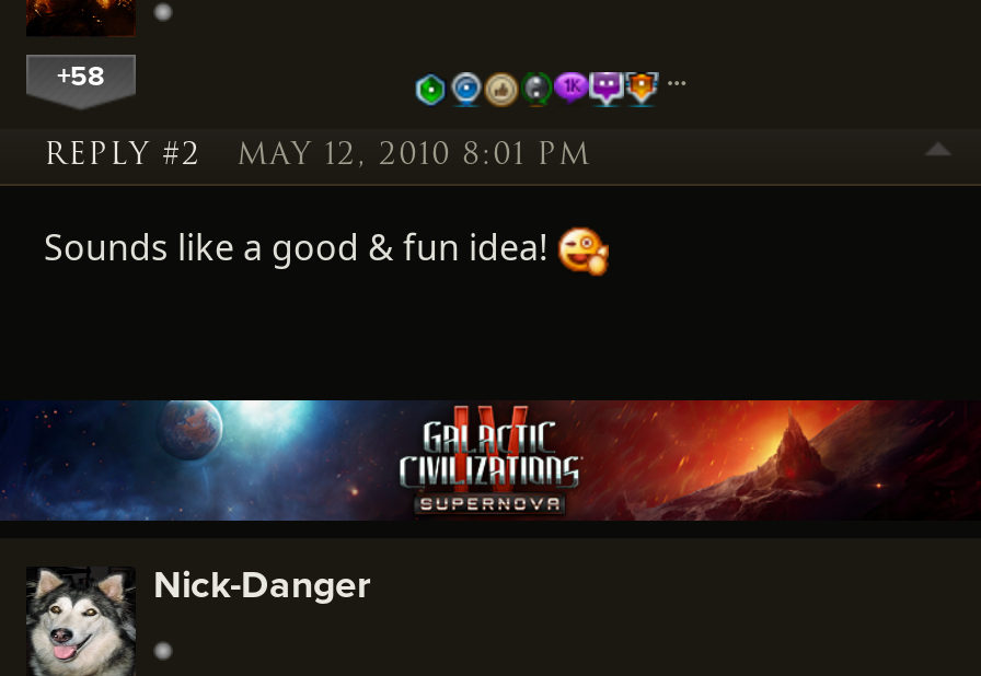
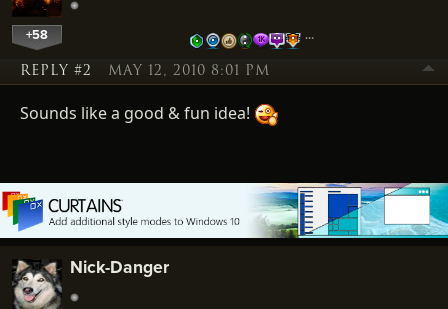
- [image]
+ [image]
